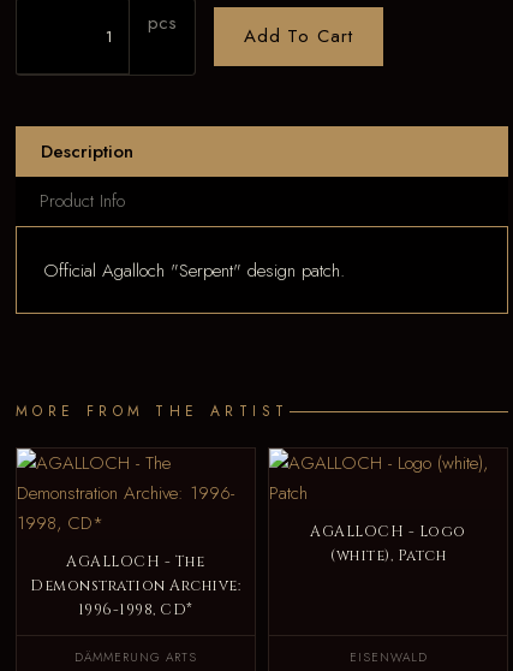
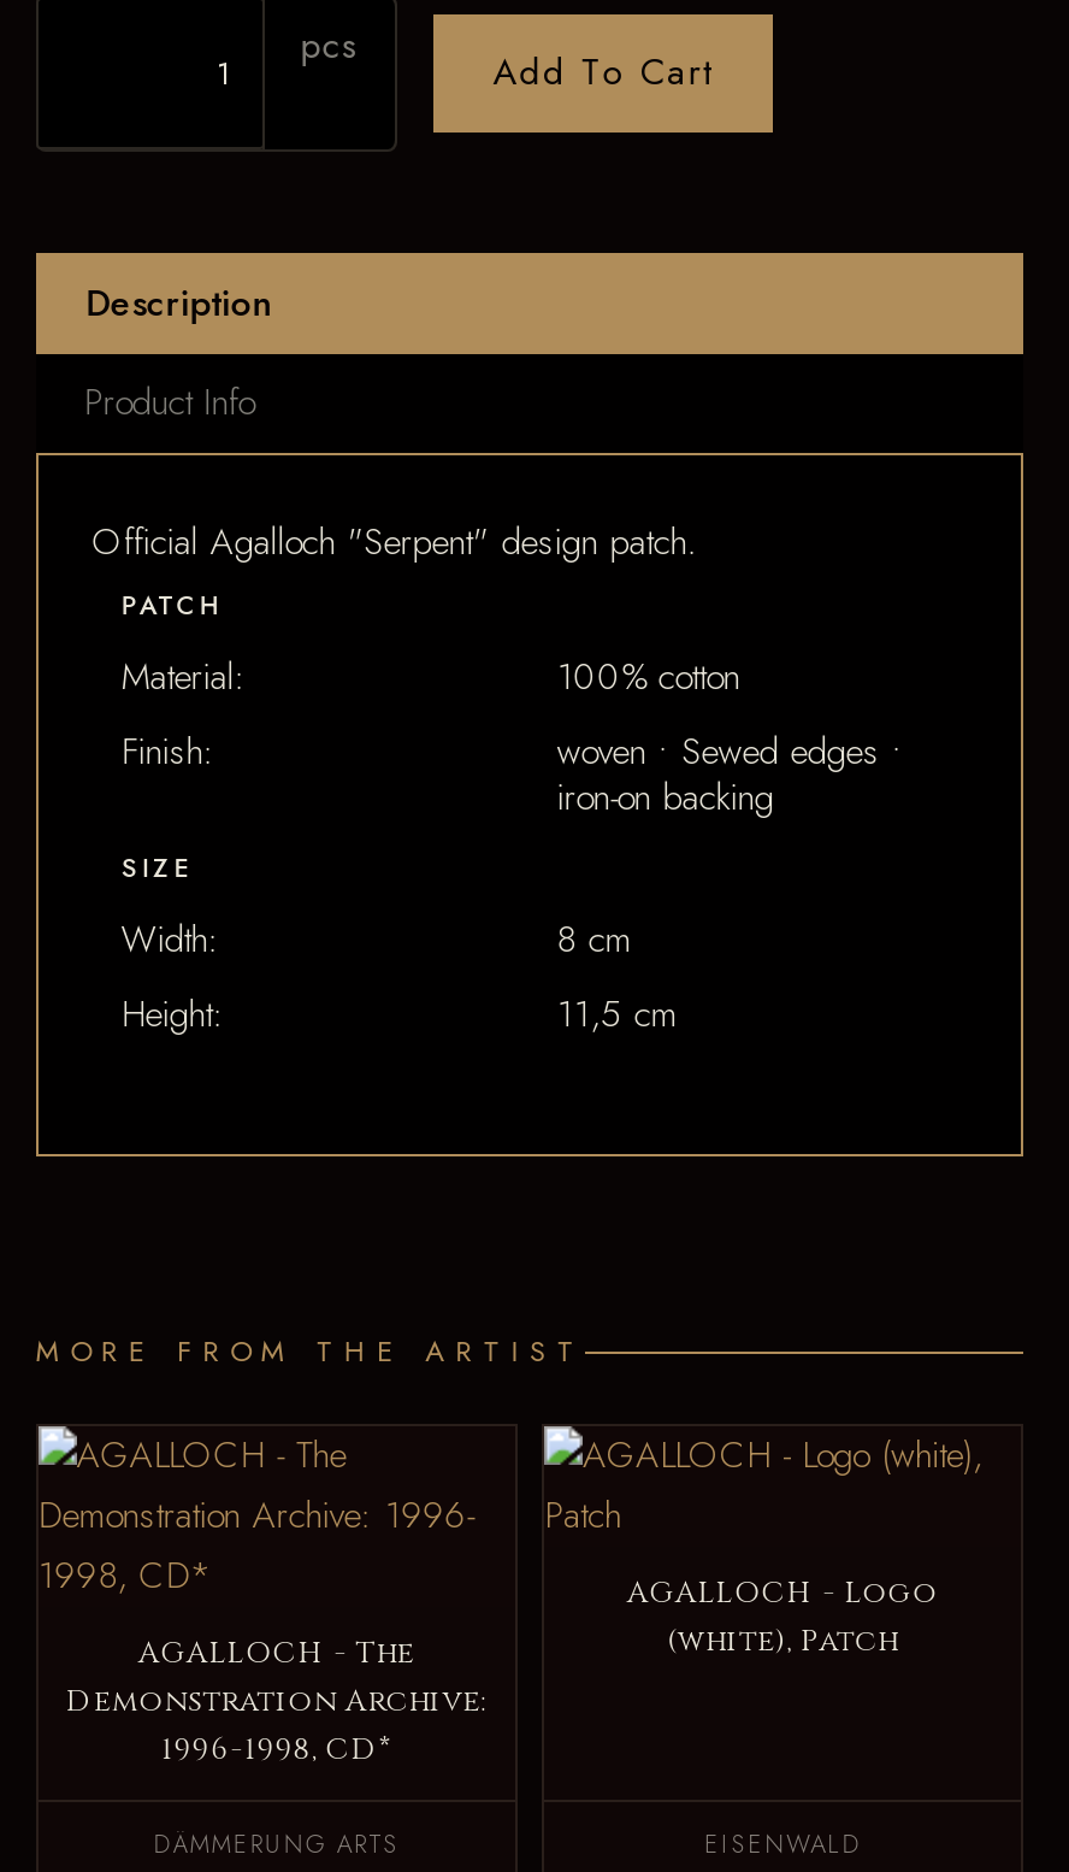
+ PATCH
+ Material:
+ 100% cotton
+ Finish:
+ woven • Sewed edges •
+ iron-on backing
+ SIZE
+ Width:
+ 8 cm
+ Height:
+ 11,5 cm
